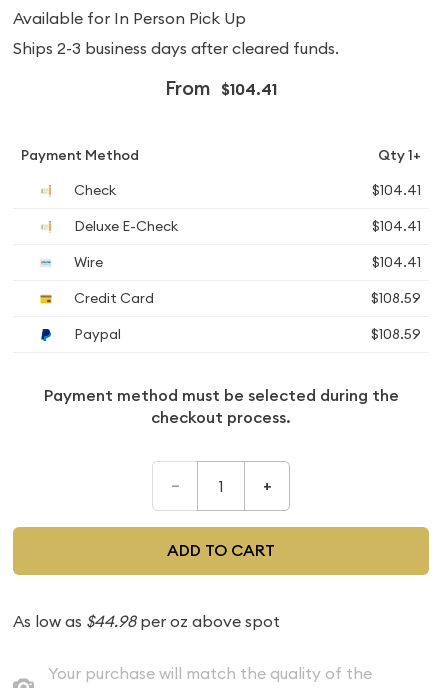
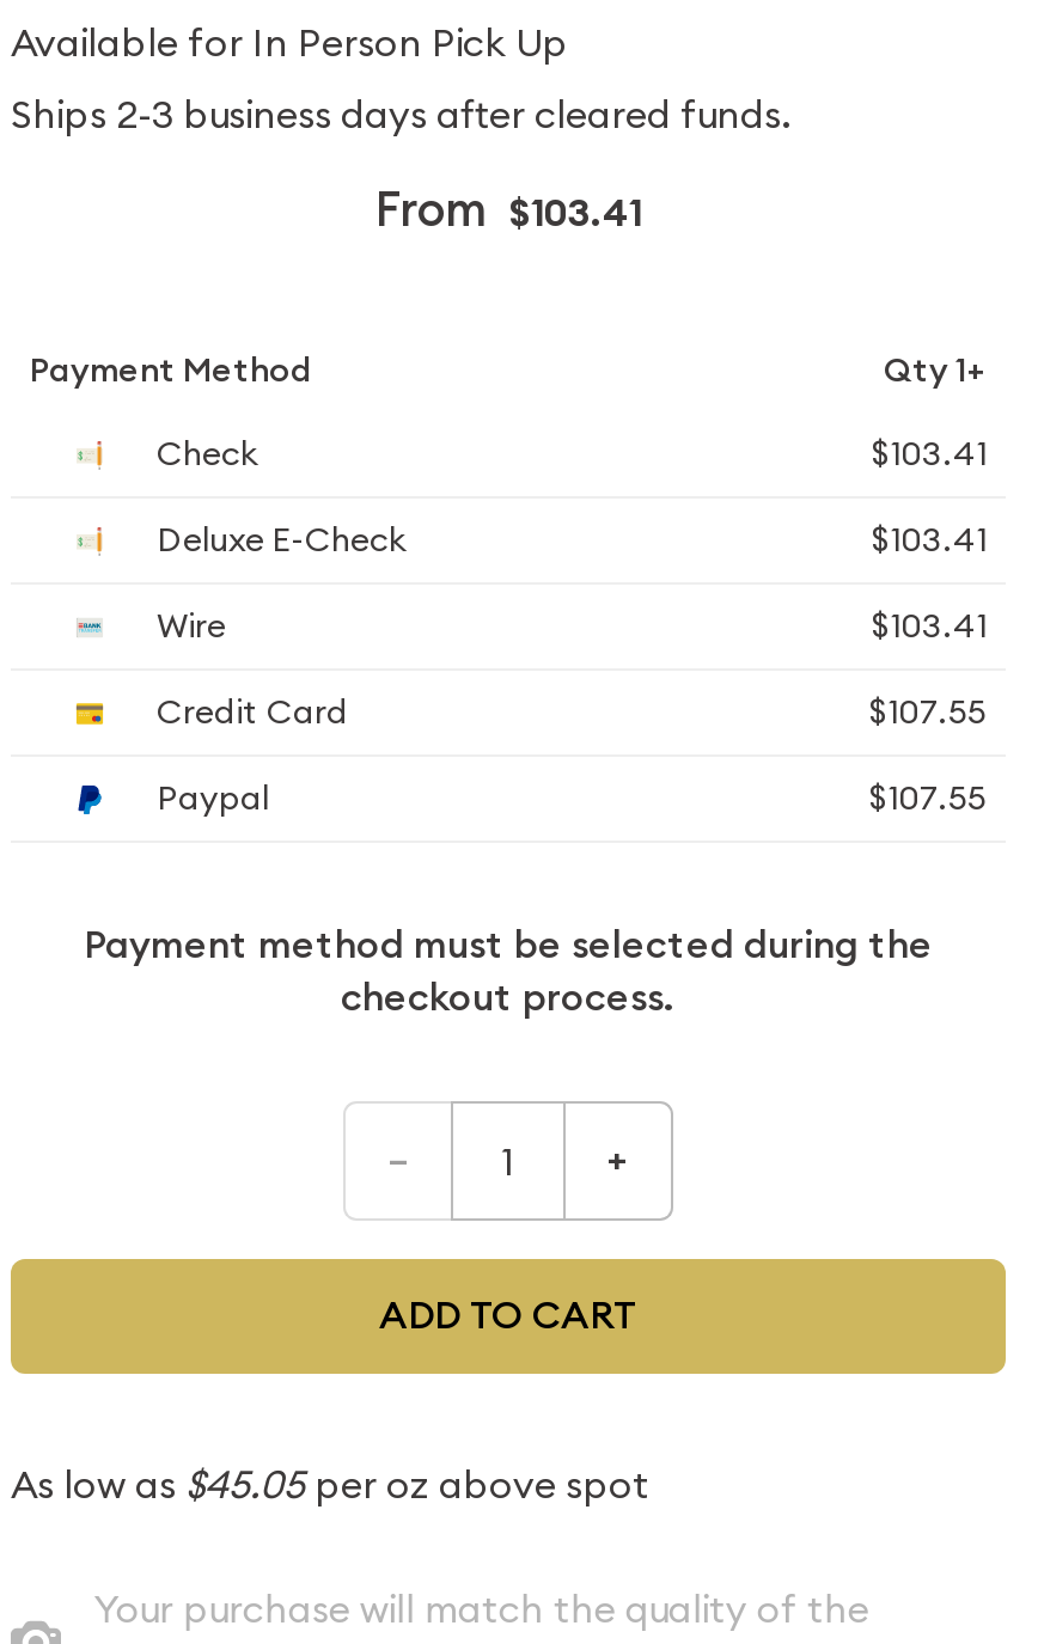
- From $104.41
+ From $103.41

- $104.41
+ $103.41

- $104.41
+ $103.41

- $104.41
+ $103.41

- $108.59
+ $107.55

- $108.59
+ $107.55

- As low as $44.98 per oz above spot
+ As low as $45.05 per oz above spot
